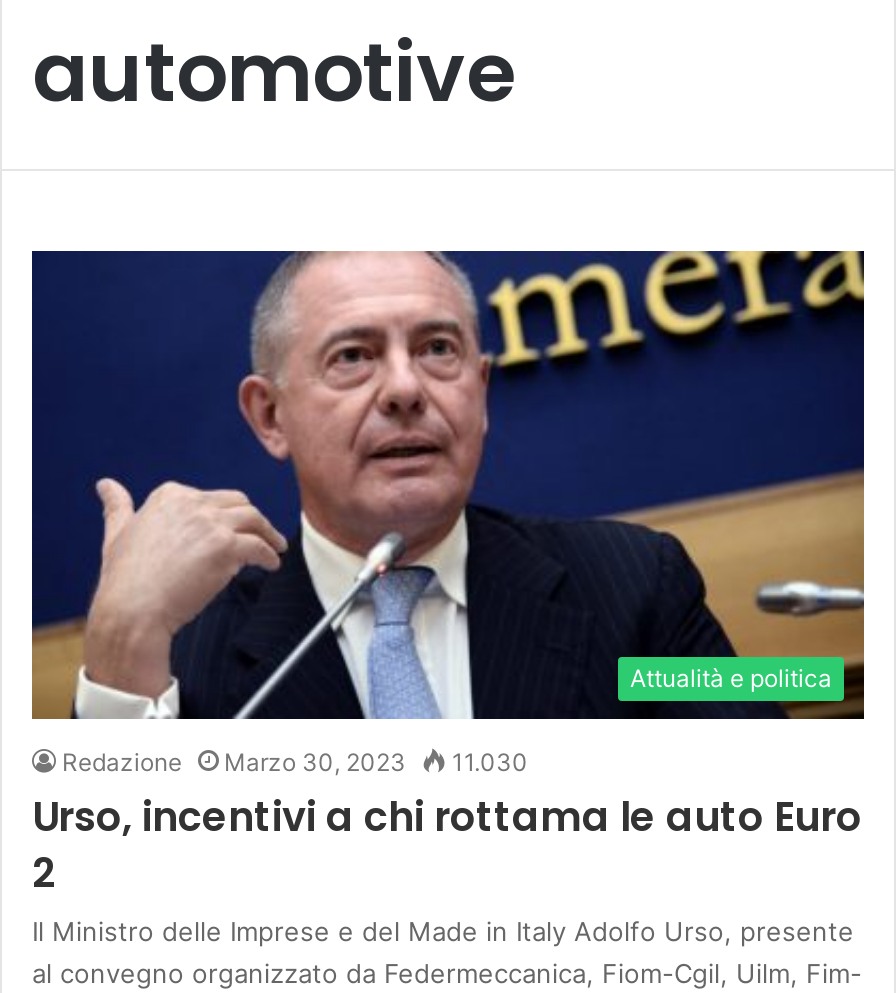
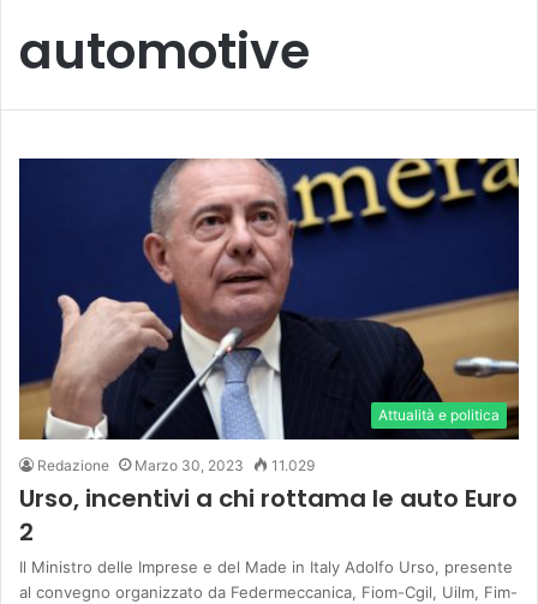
- Redazione Marzo 30, 2023 11.030
+ Redazione Marzo 30, 2023 11.029
